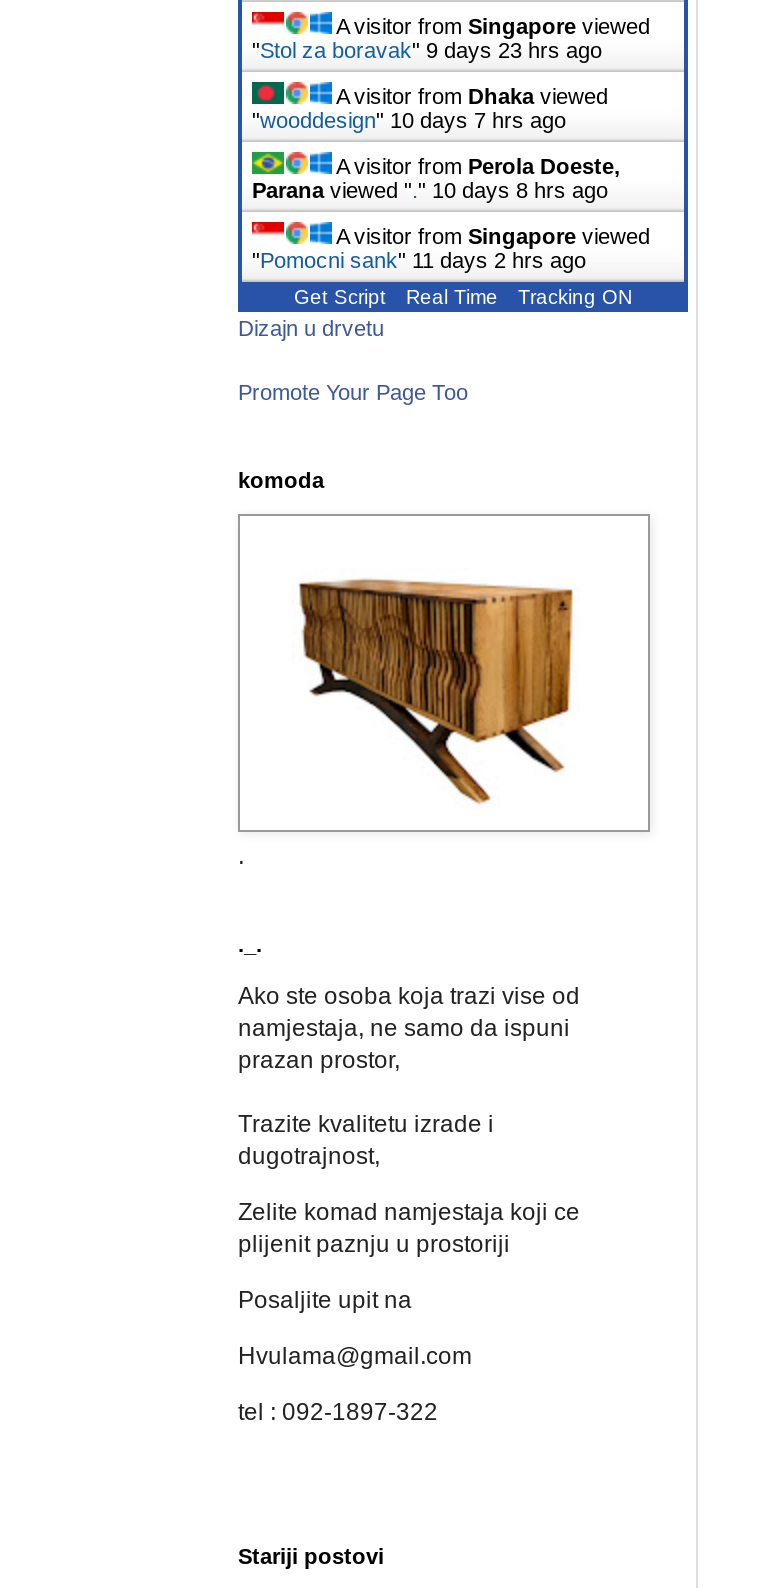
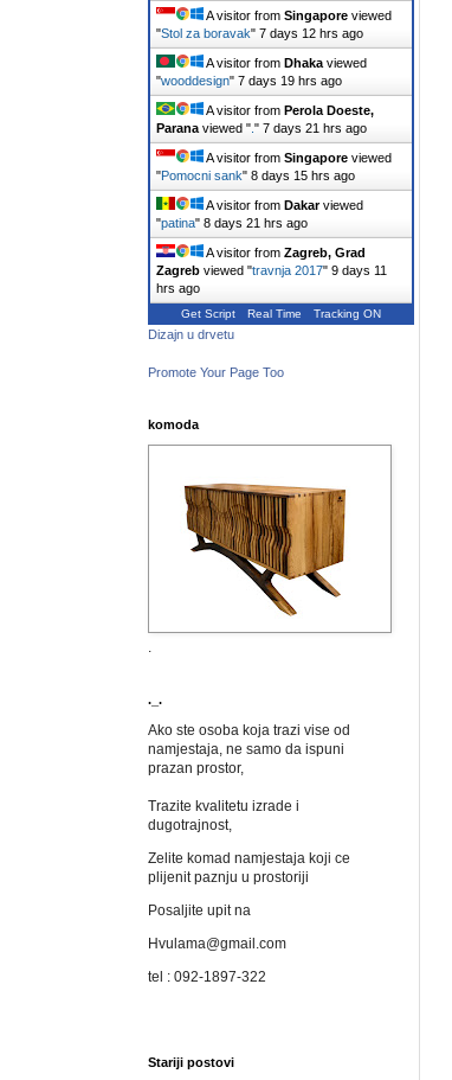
- "Stol za boravak" 9 days 23 hrs ago
+ "Stol za boravak" 7 days 12 hrs ago

- "wooddesign" 10 days 7 hrs ago
+ "wooddesign" 7 days 19 hrs ago

- Parana viewed "." 10 days 8 hrs ago
+ Parana viewed "." 7 days 21 hrs ago

- "Pomocni sank" 11 days 2 hrs ago
+ "Pomocni sank" 8 days 15 hrs ago
+ A visitor from Dakar viewed
+ "patina" 8 days 21 hrs ago
+ A visitor from Zagreb, Grad
+ Zagreb viewed "travnja 2017" 9 days 11
+ hrs ago
